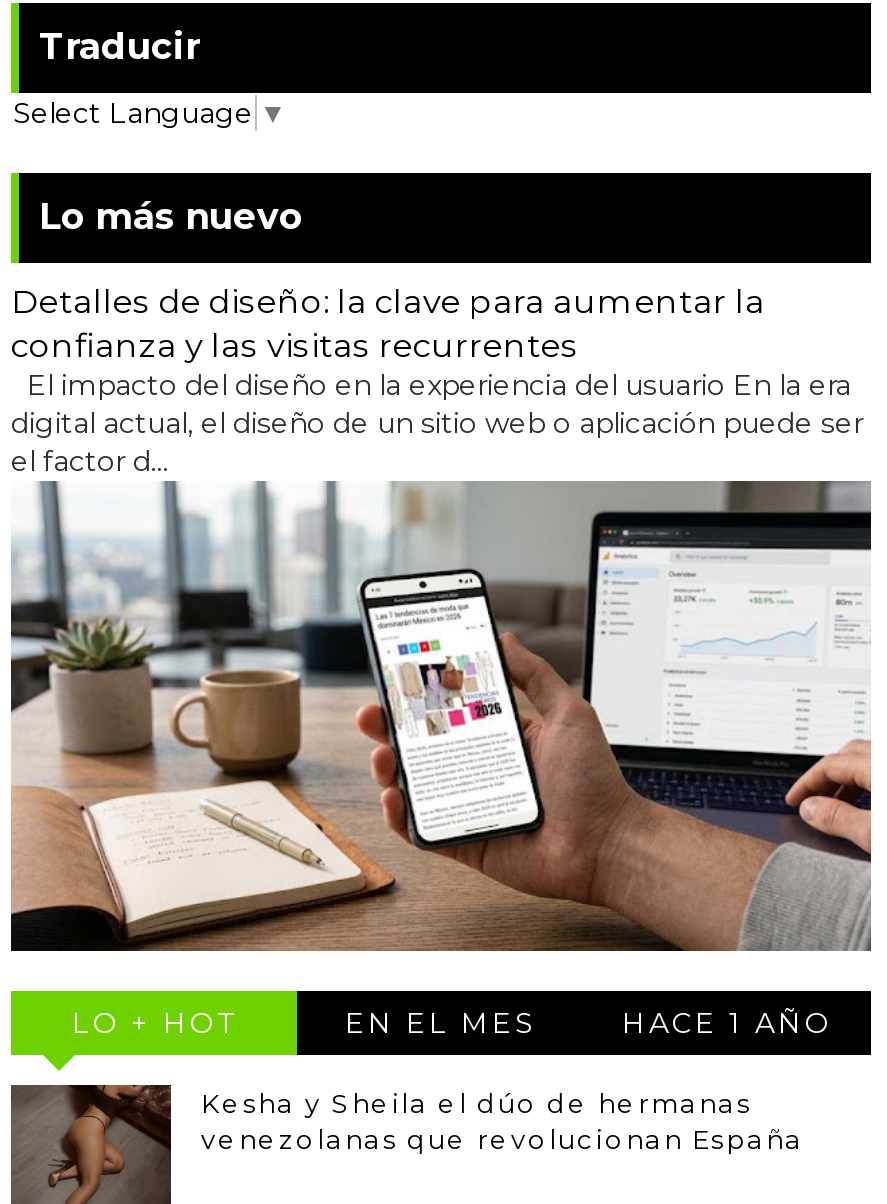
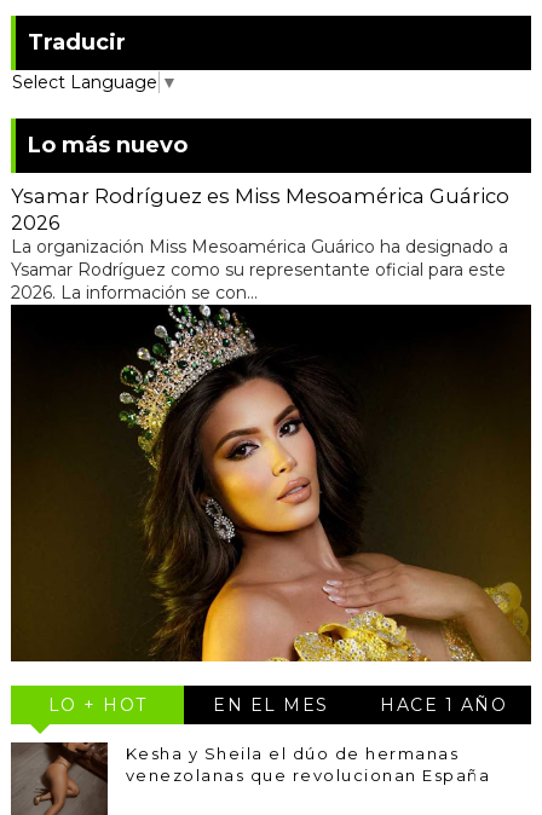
- Detalles de diseño: la clave para aumentar la
- confianza y las visitas recurrentes
- El impacto del diseño en la experiencia del usuario En la era
- digital actual, el diseño de un sitio web o aplicación puede ser
- el factor d...
+ Ysamar Rodríguez es Miss Mesoamérica Guárico
+ 2026
+ La organización Miss Mesoamérica Guárico ha designado a
+ Ysamar Rodríguez como su representante oficial para este
+ 2026. La información se con...

- [image]
+ [image]
